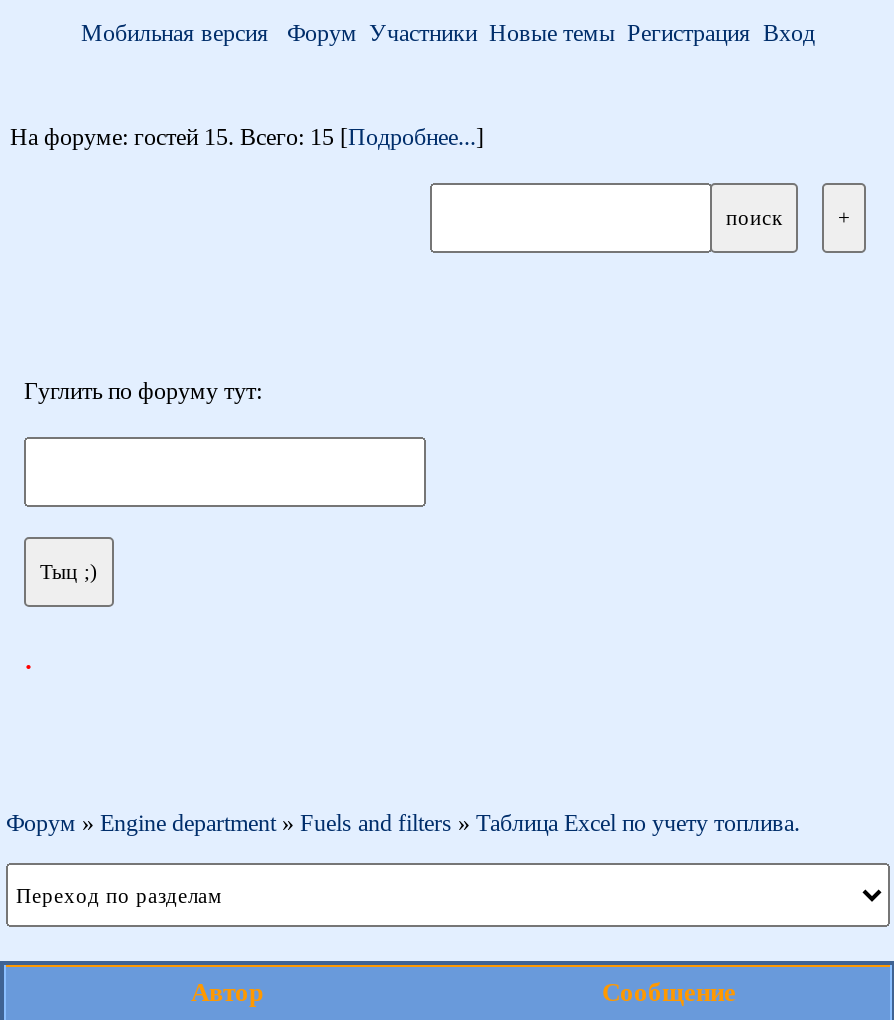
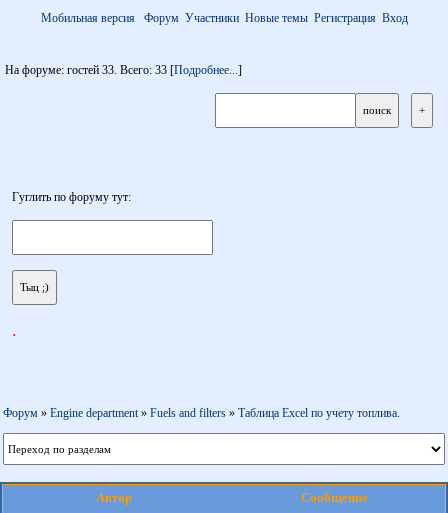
- На форуме: гостей 15. Всего: 15 [Подробнее...]
+ На форуме: гостей 33. Всего: 33 [Подробнее...]
